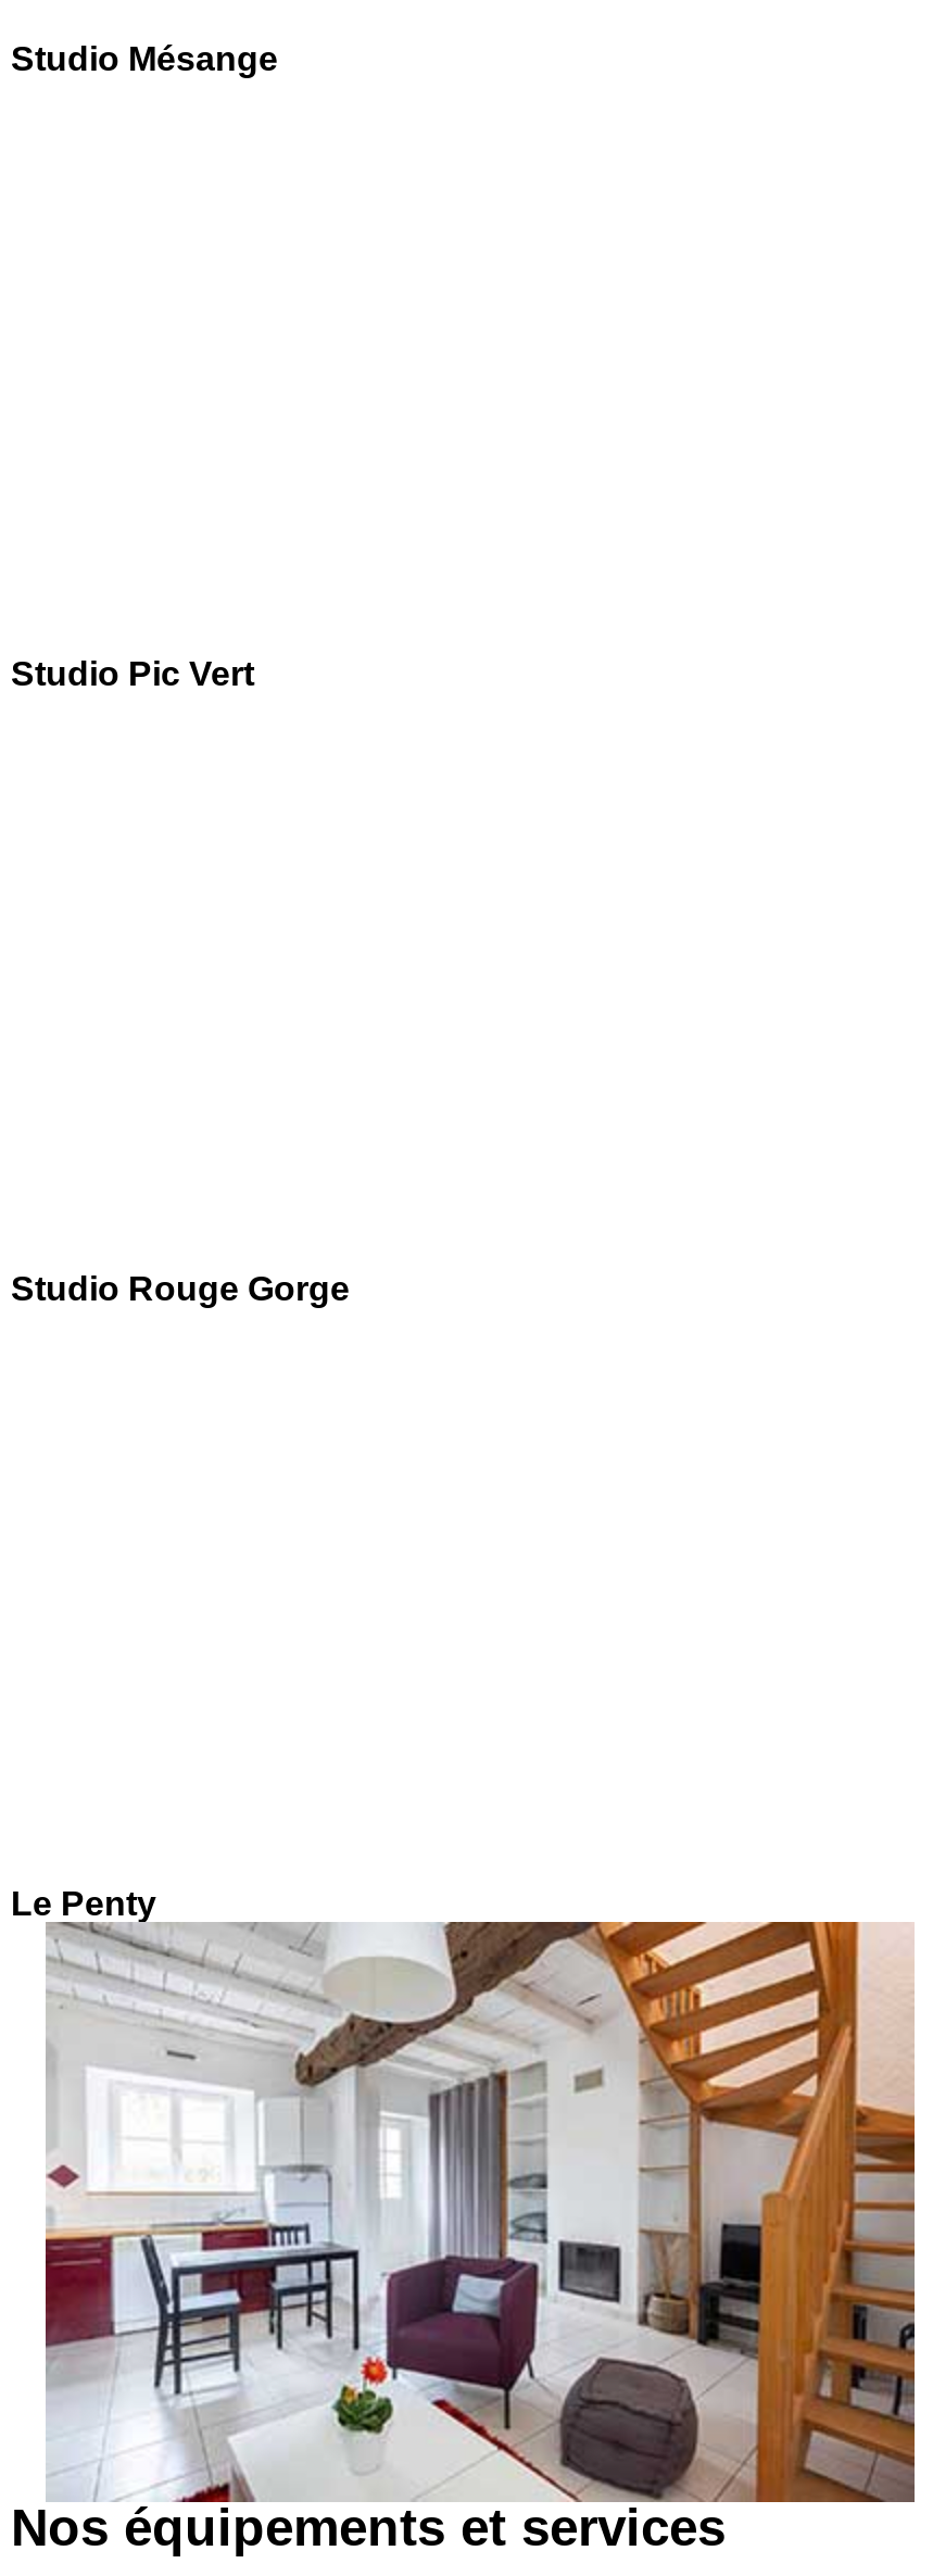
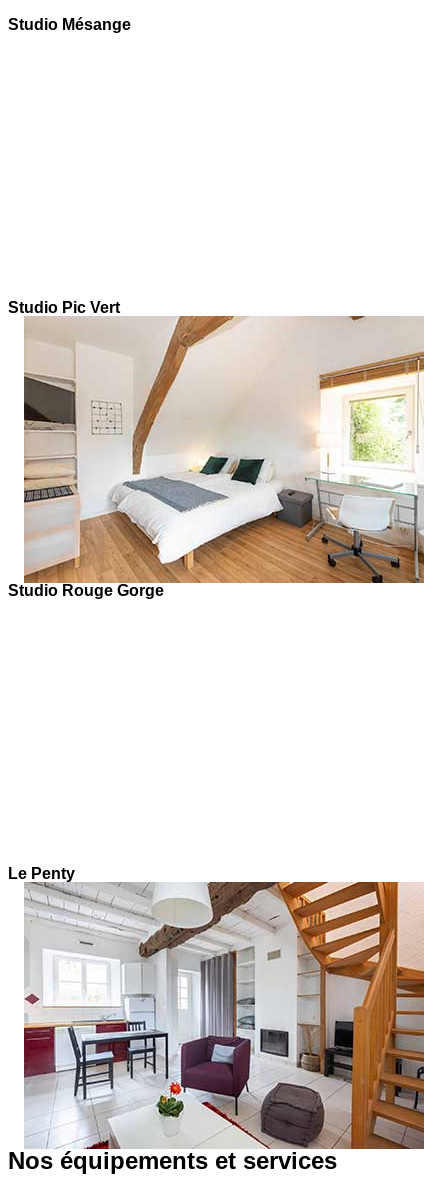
+ [image]
